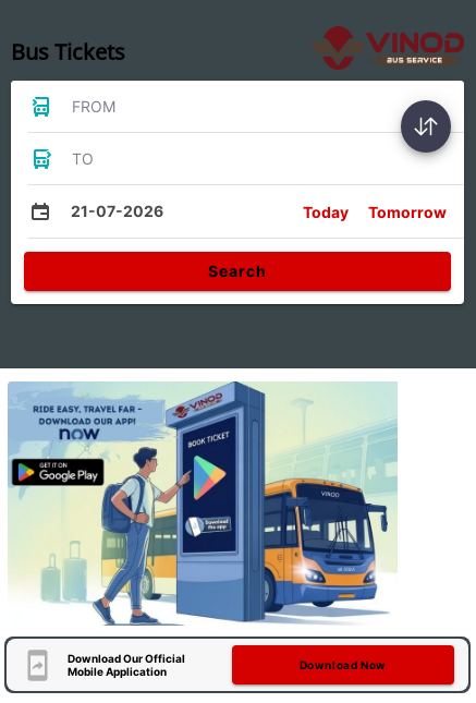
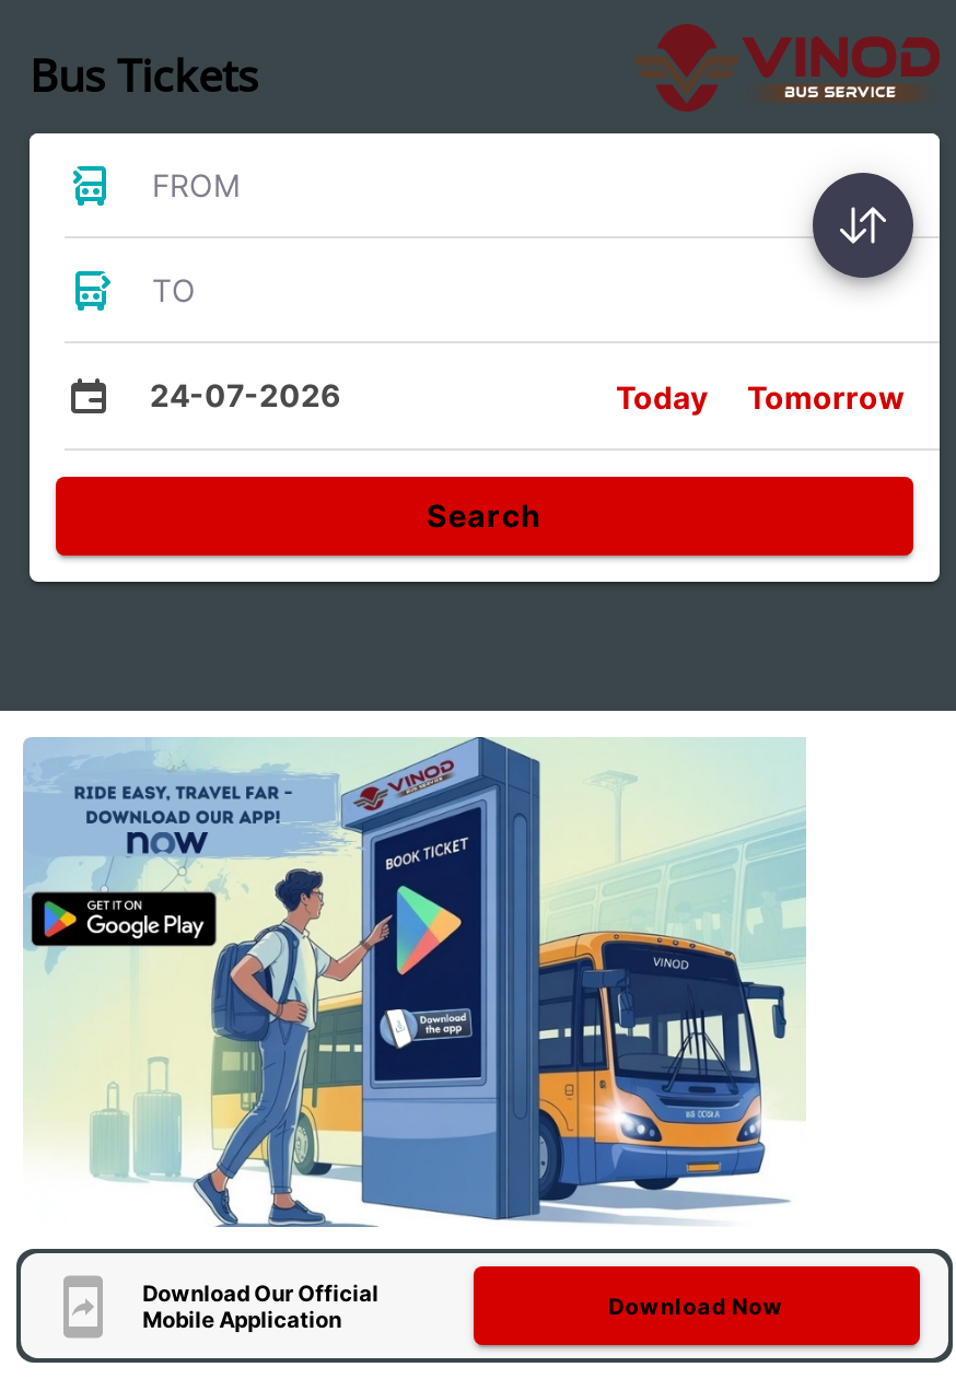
- 21-07-2026
+ 24-07-2026
